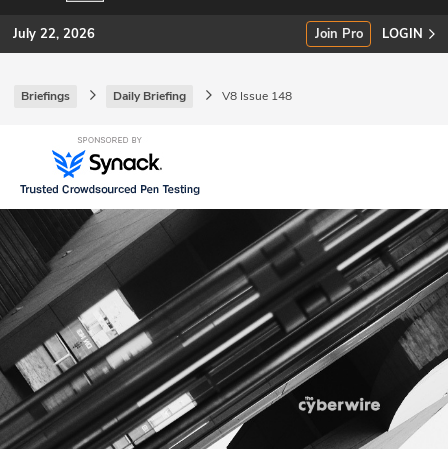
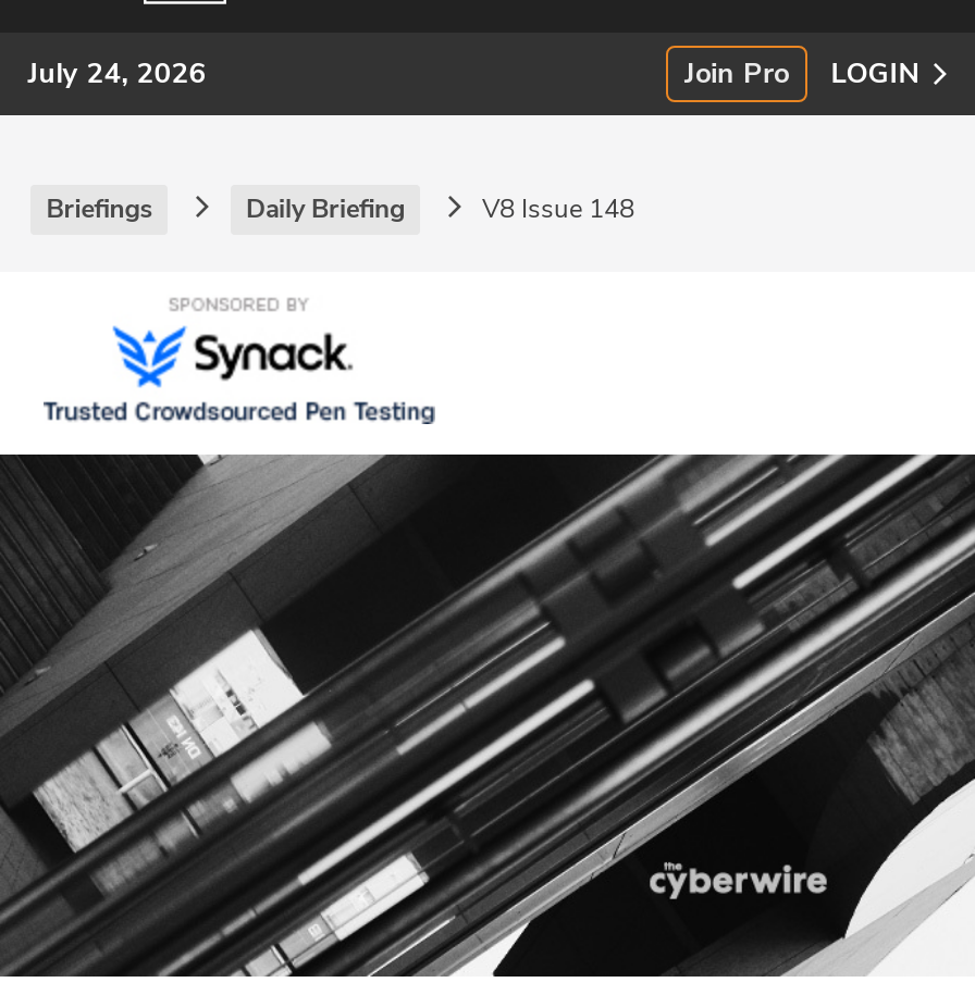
- July 22, 2026
+ July 24, 2026
